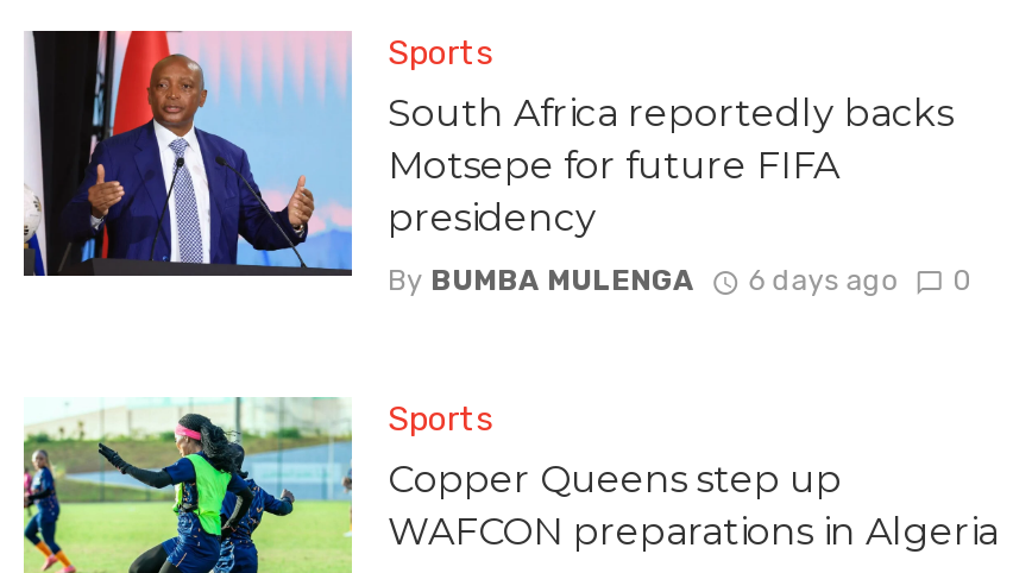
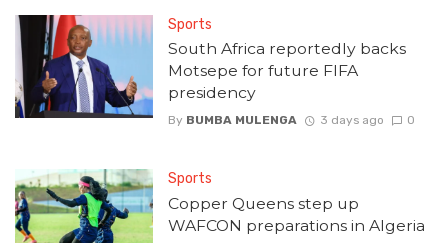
- By BUMBA MULENGA 6 days ago 0
+ By BUMBA MULENGA 3 days ago 0
